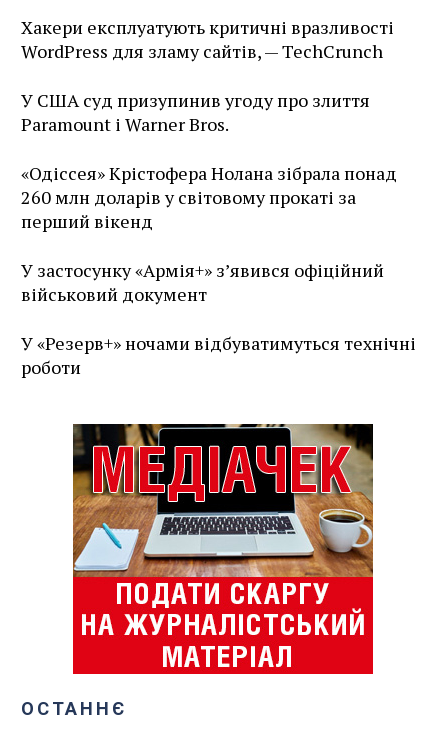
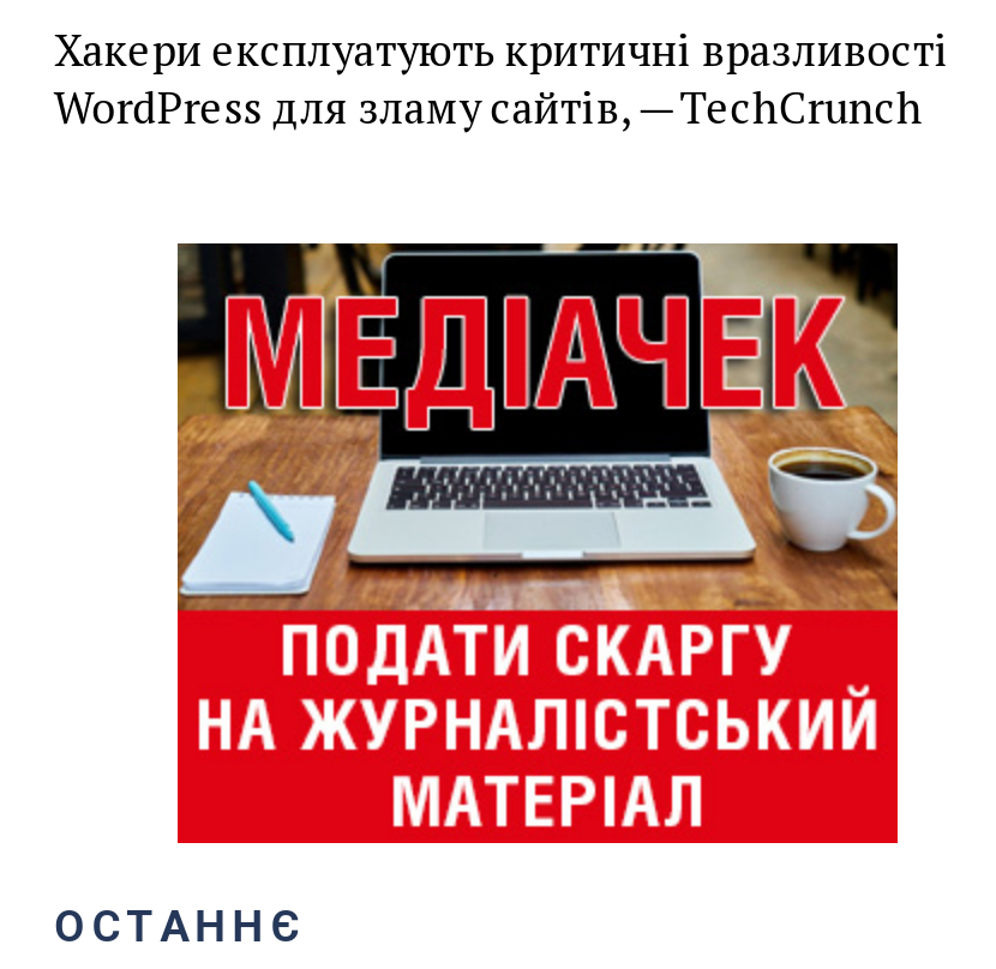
- У США суд призупинив угоду про злиття
- Paramount і Warner Bros.
- «Одіссея» Крістофера Нолана зібрала понад
- 260 млн доларів у світовому прокаті за
- перший вікенд
- У застосунку «Армія+» зʼявився офіційний
- військовий документ
- У «Резерв+» ночами відбуватимуться технічні
- роботи
